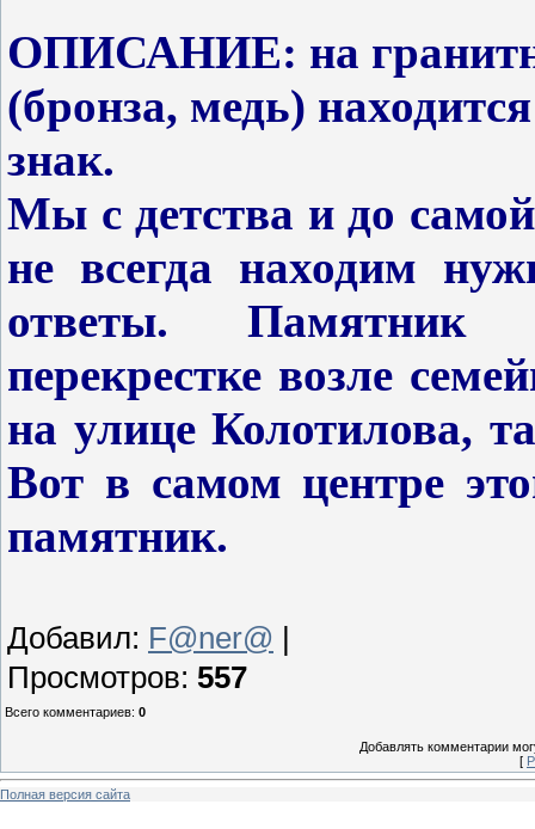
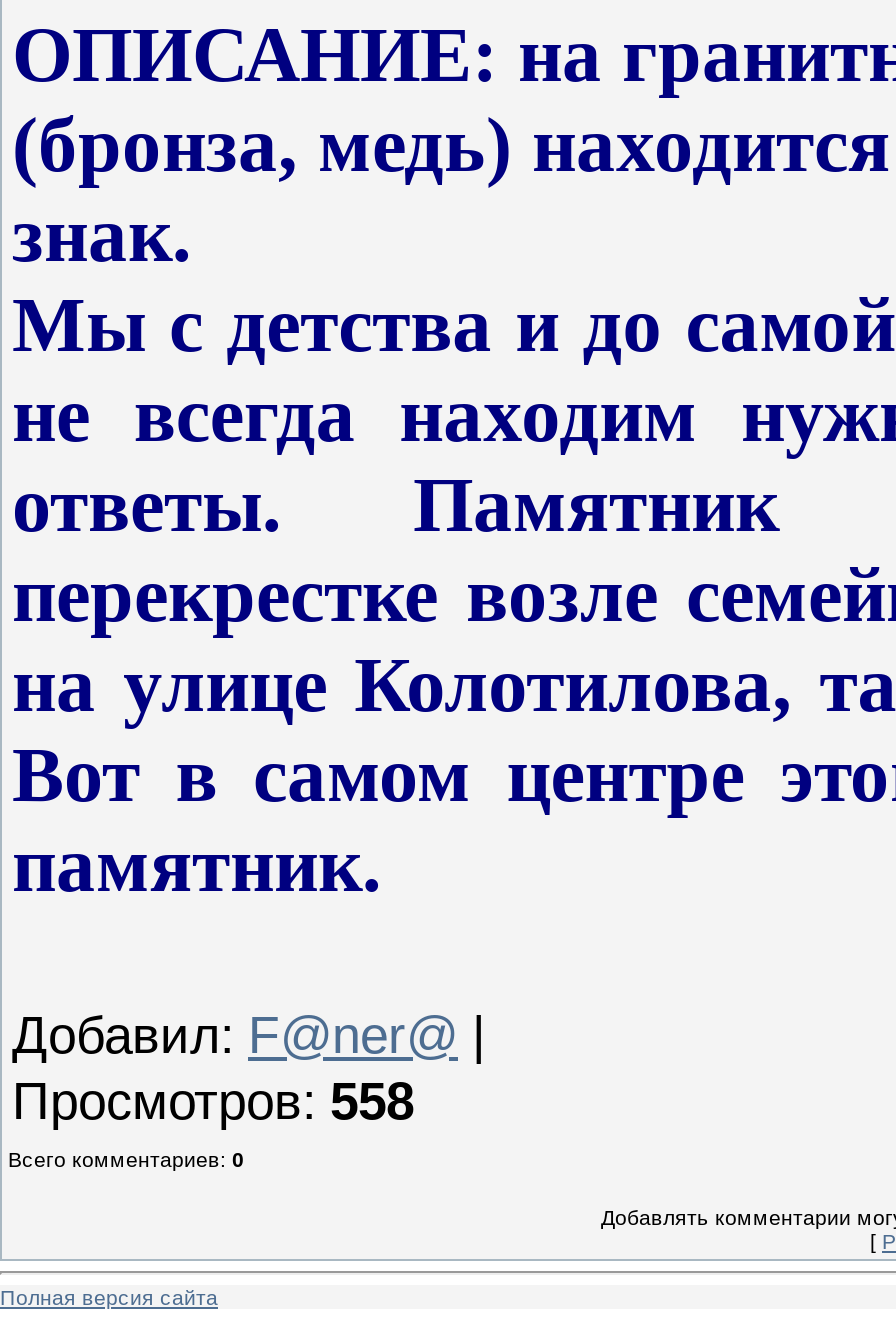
- Просмотров: 557
+ Просмотров: 558
